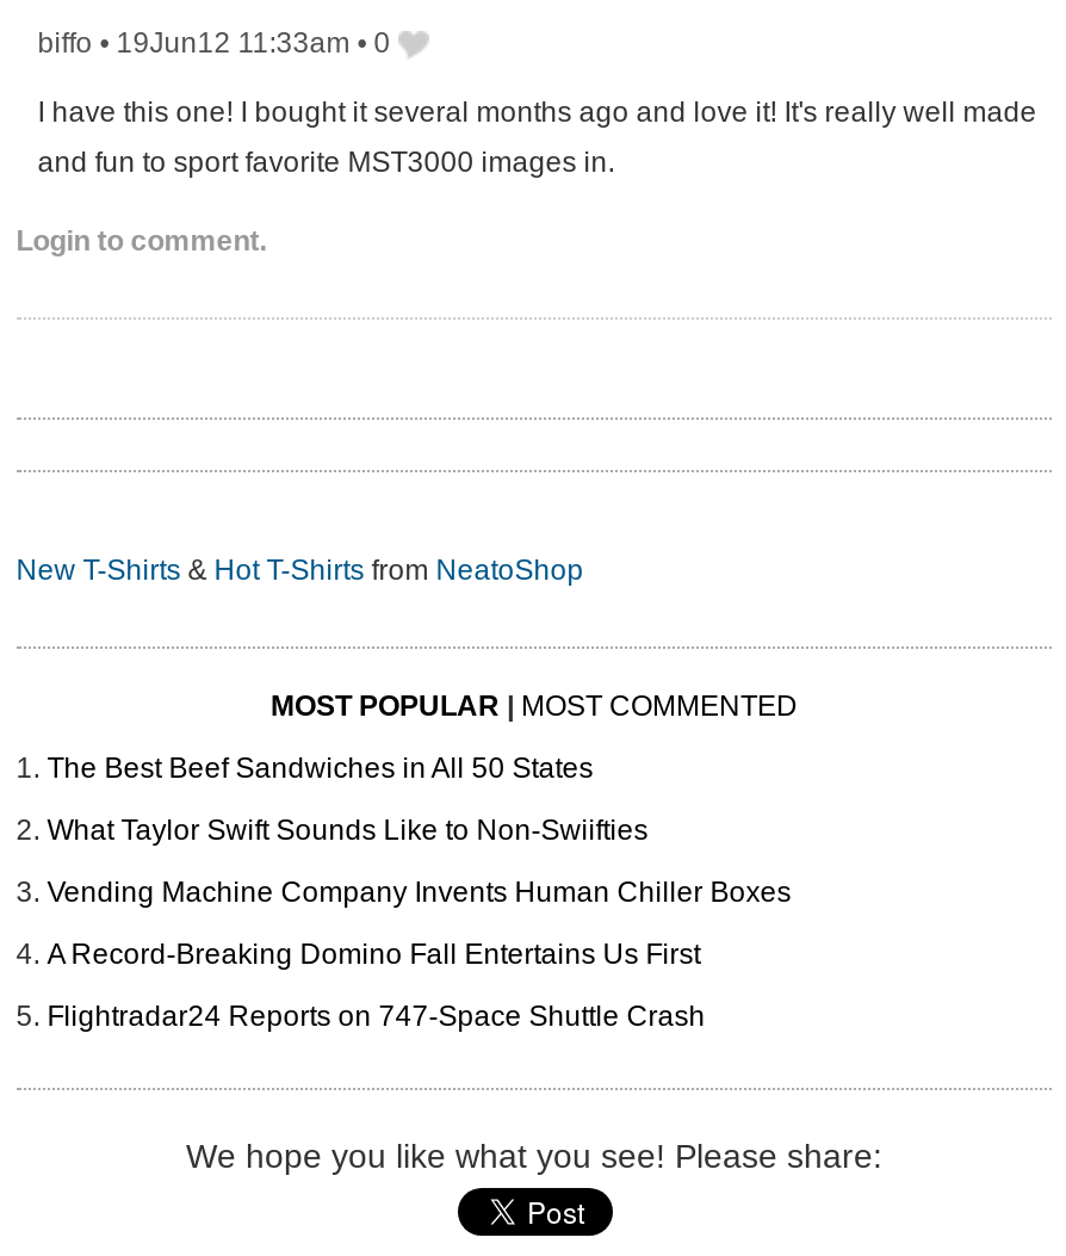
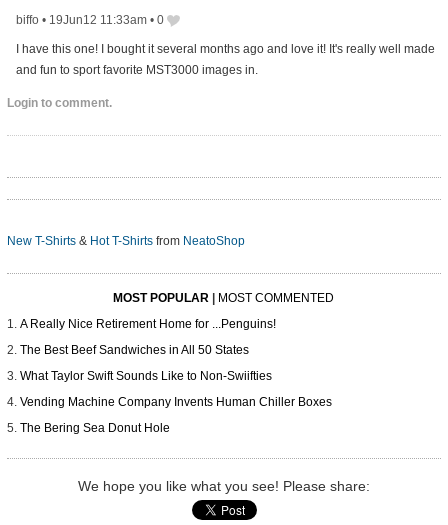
+ A Really Nice Retirement Home for ...Penguins!

moved down: The Best Beef Sandwiches in All 50 States | What Taylor Swift Sounds Like to Non-Swiifties | Vending Machine Company Invents Human Chiller Boxes

- A Record-Breaking Domino Fall Entertains Us First
- Flightradar24 Reports on 747-Space Shuttle Crash
+ The Bering Sea Donut Hole
